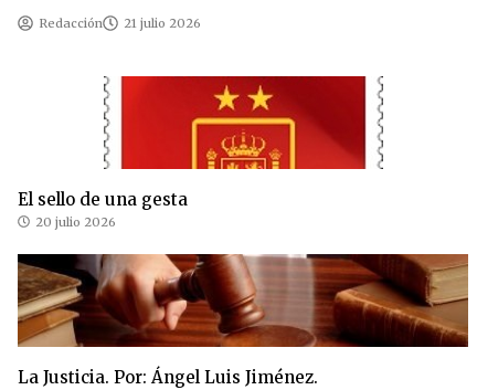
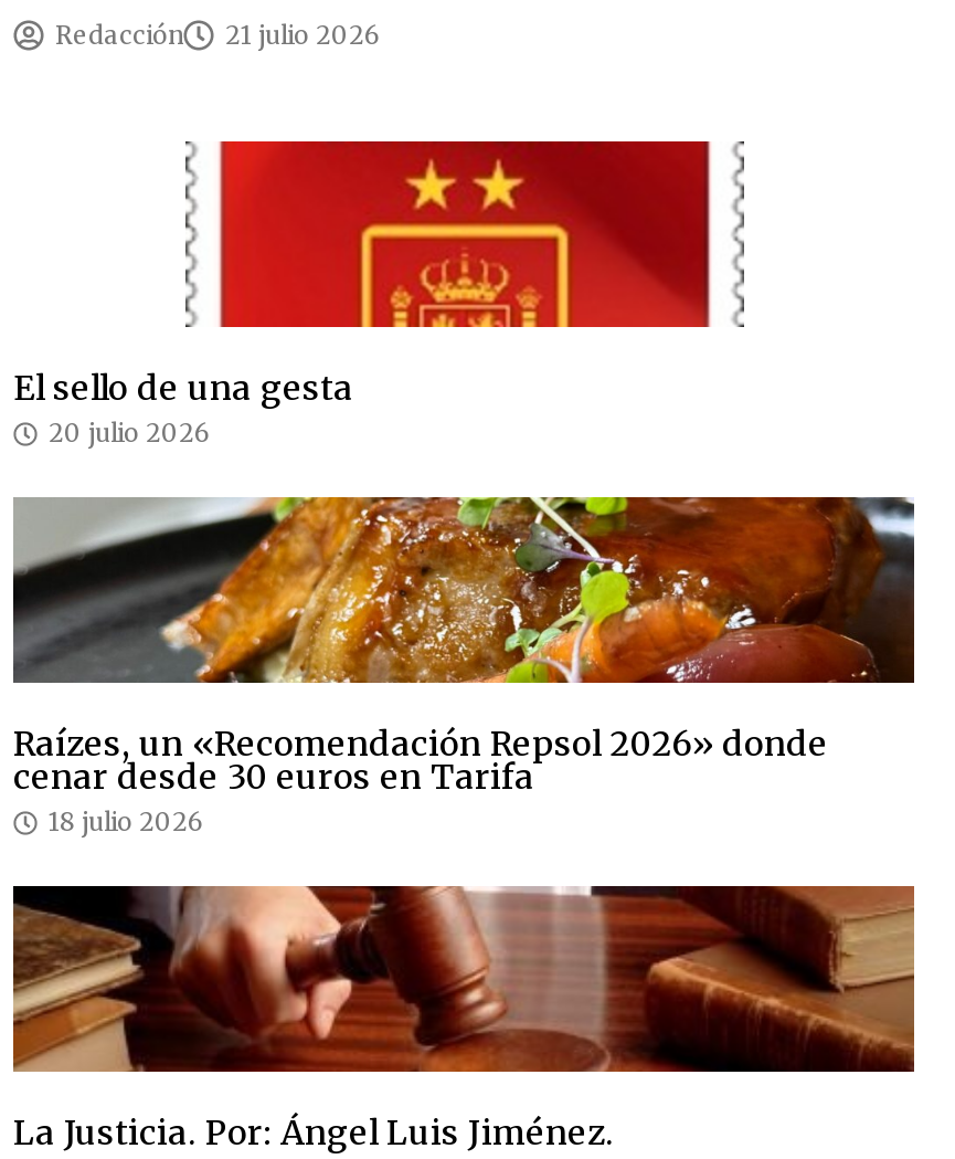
+ [image]
+ Raízes, un «Recomendación Repsol 2026» donde
+ cenar desde 30 euros en Tarifa
+ 18 julio 2026
